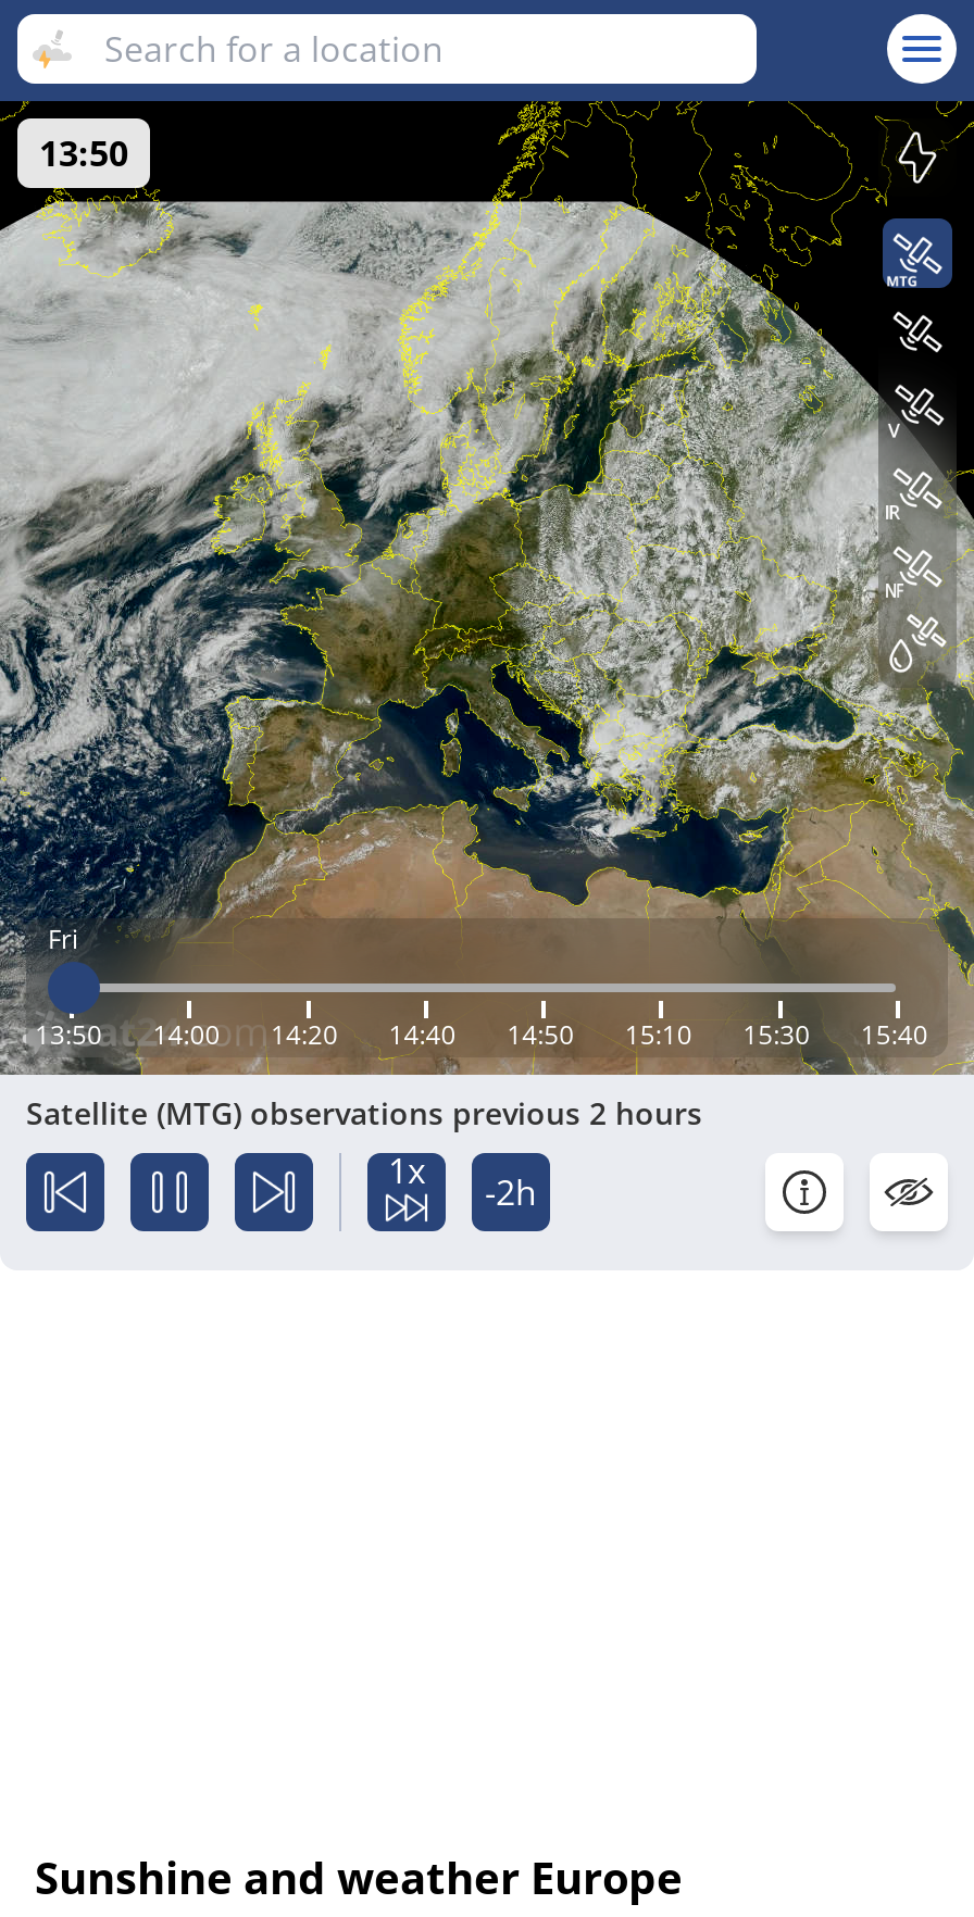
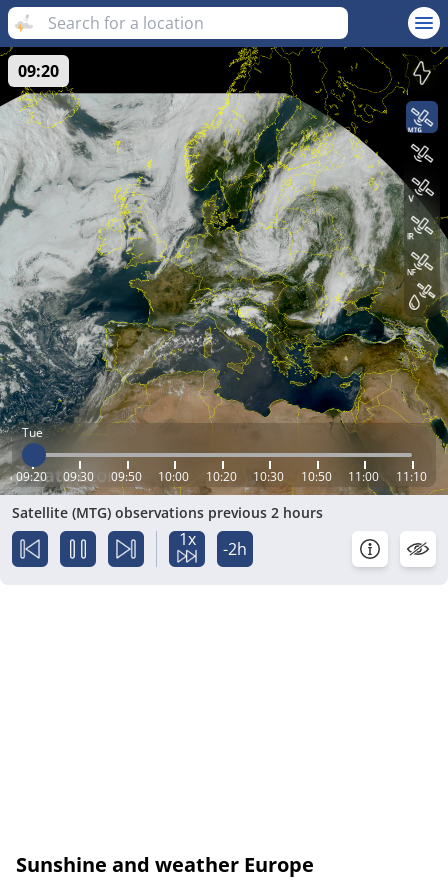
- 13:50
+ 09:20

- [image]
- Fri
+ [image]
+ Tue

- 13:50
- 14:00
- 14:20
- 14:40
- 14:50
- 15:10
- 15:30
- 15:40
+ 09:20
+ 09:30
+ 09:50
+ 10:00
+ 10:20
+ 10:30
+ 10:50
+ 11:00
+ 11:10
